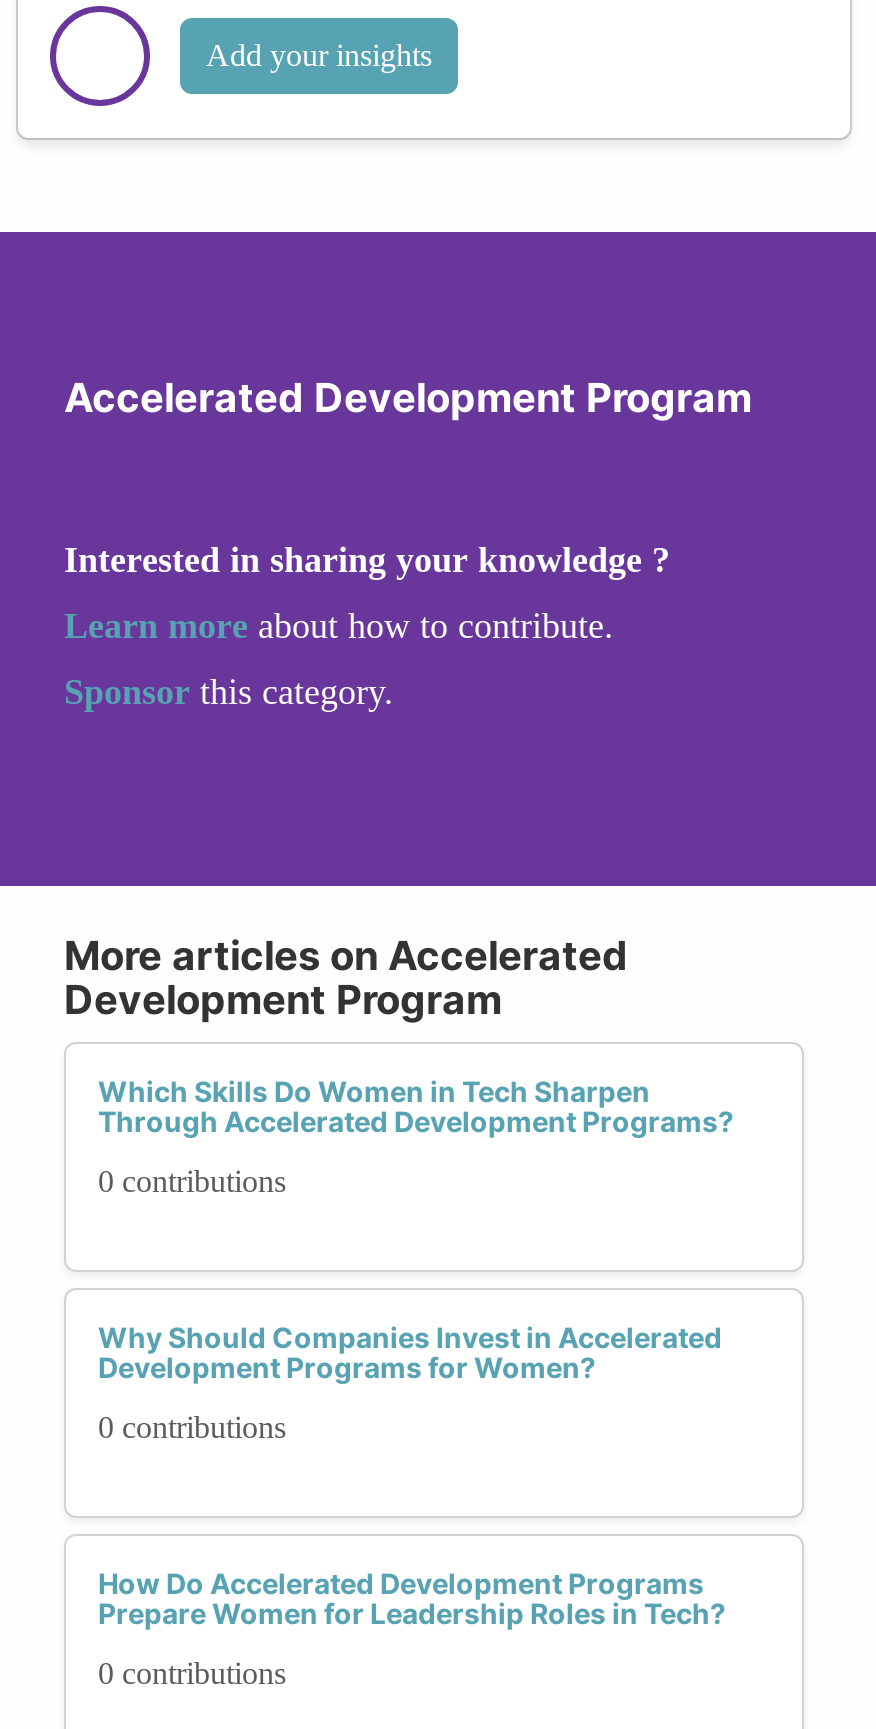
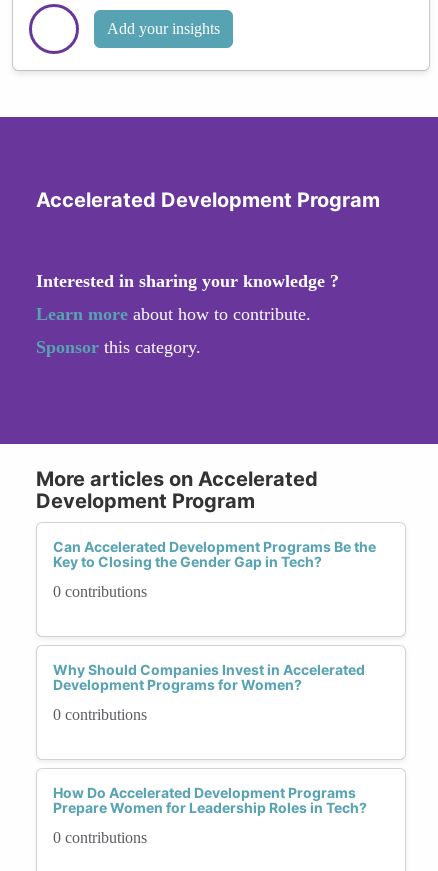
- Which Skills Do Women in Tech Sharpen
- Through Accelerated Development Programs?
+ Can Accelerated Development Programs Be the
+ Key to Closing the Gender Gap in Tech?
